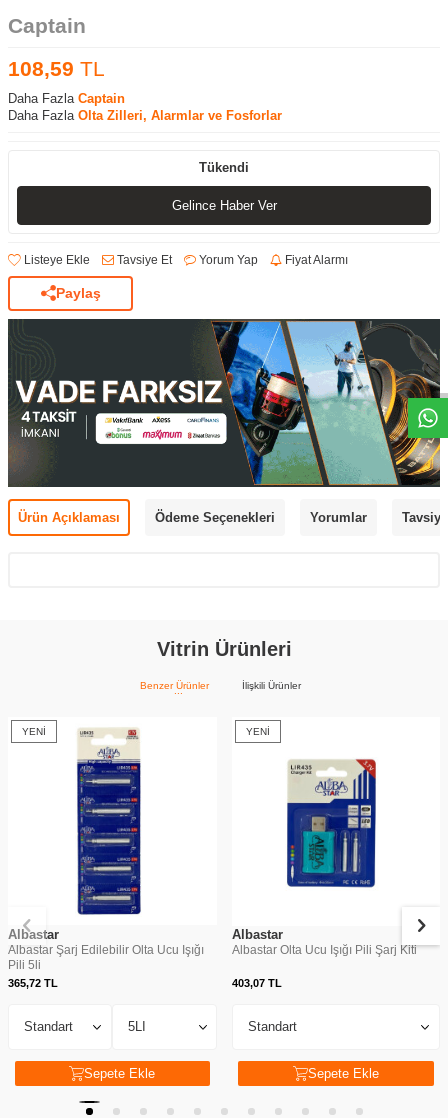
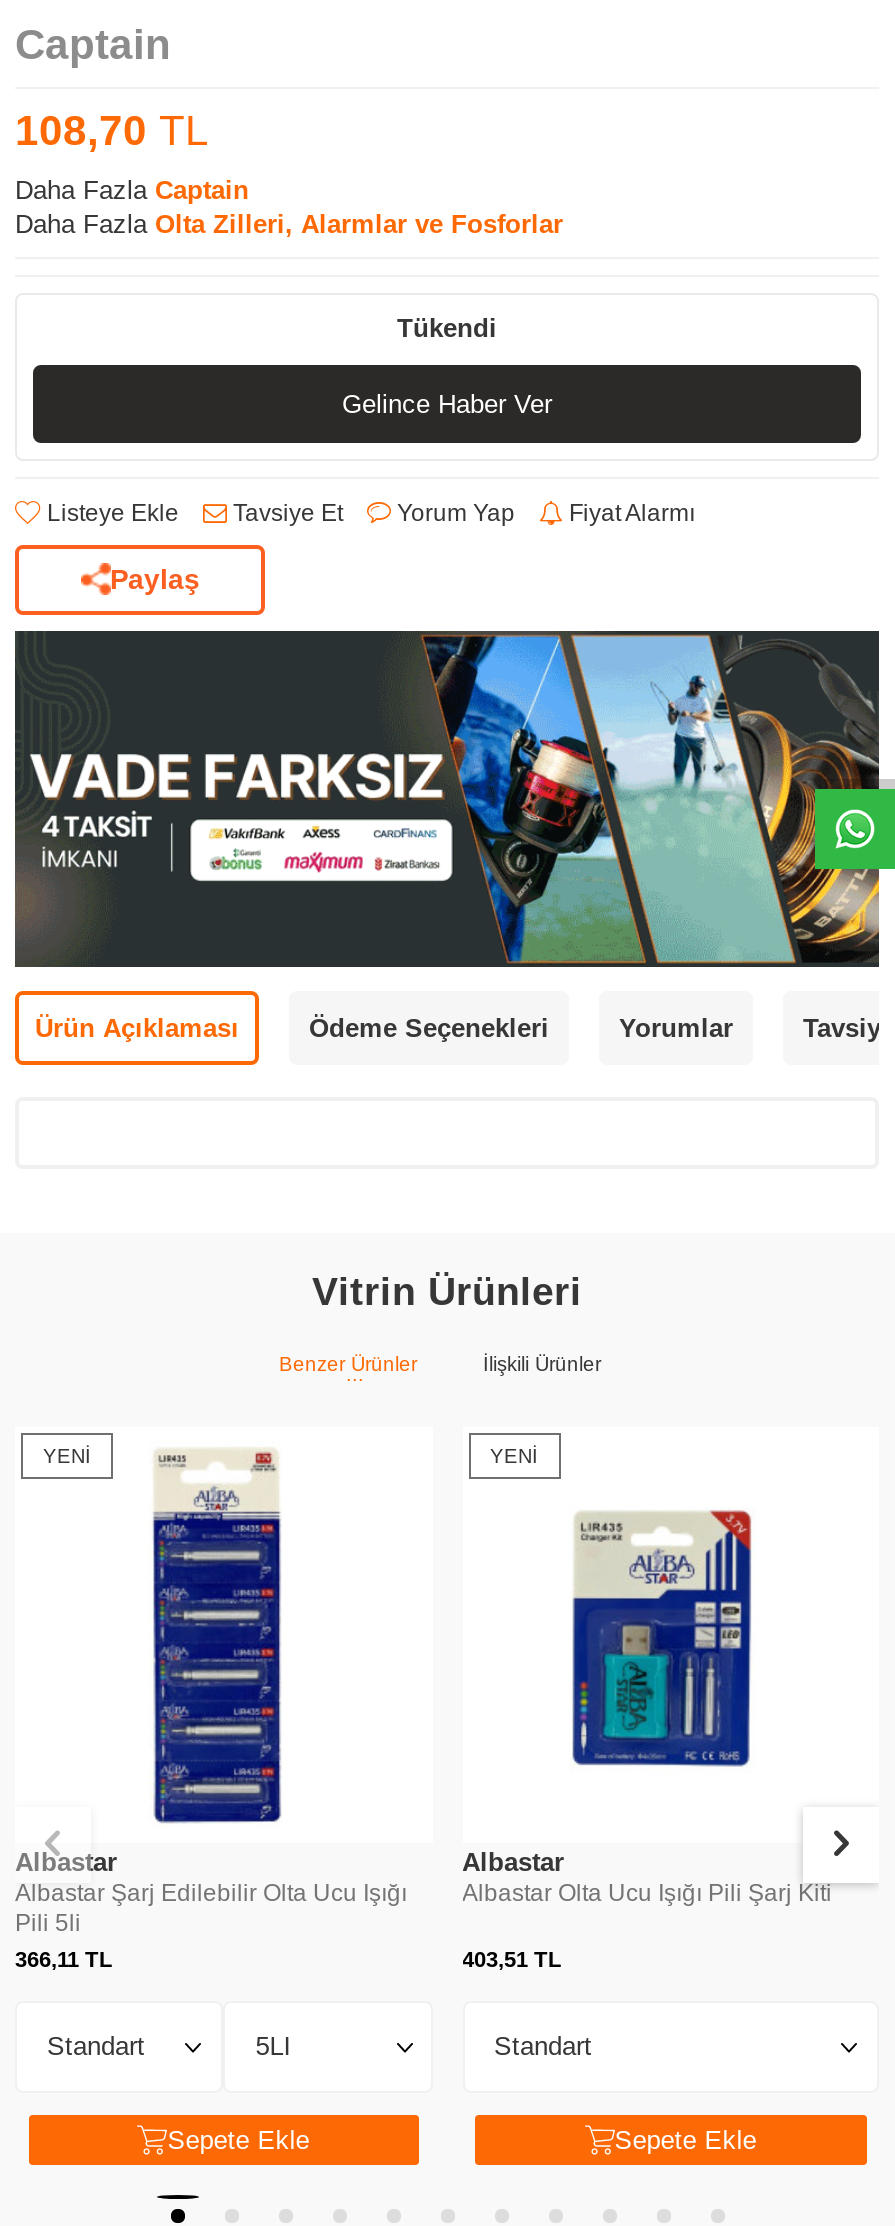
- 108,59 TL
+ 108,70 TL

- 365,72 TL
+ 366,11 TL

- 403,07 TL
+ 403,51 TL
